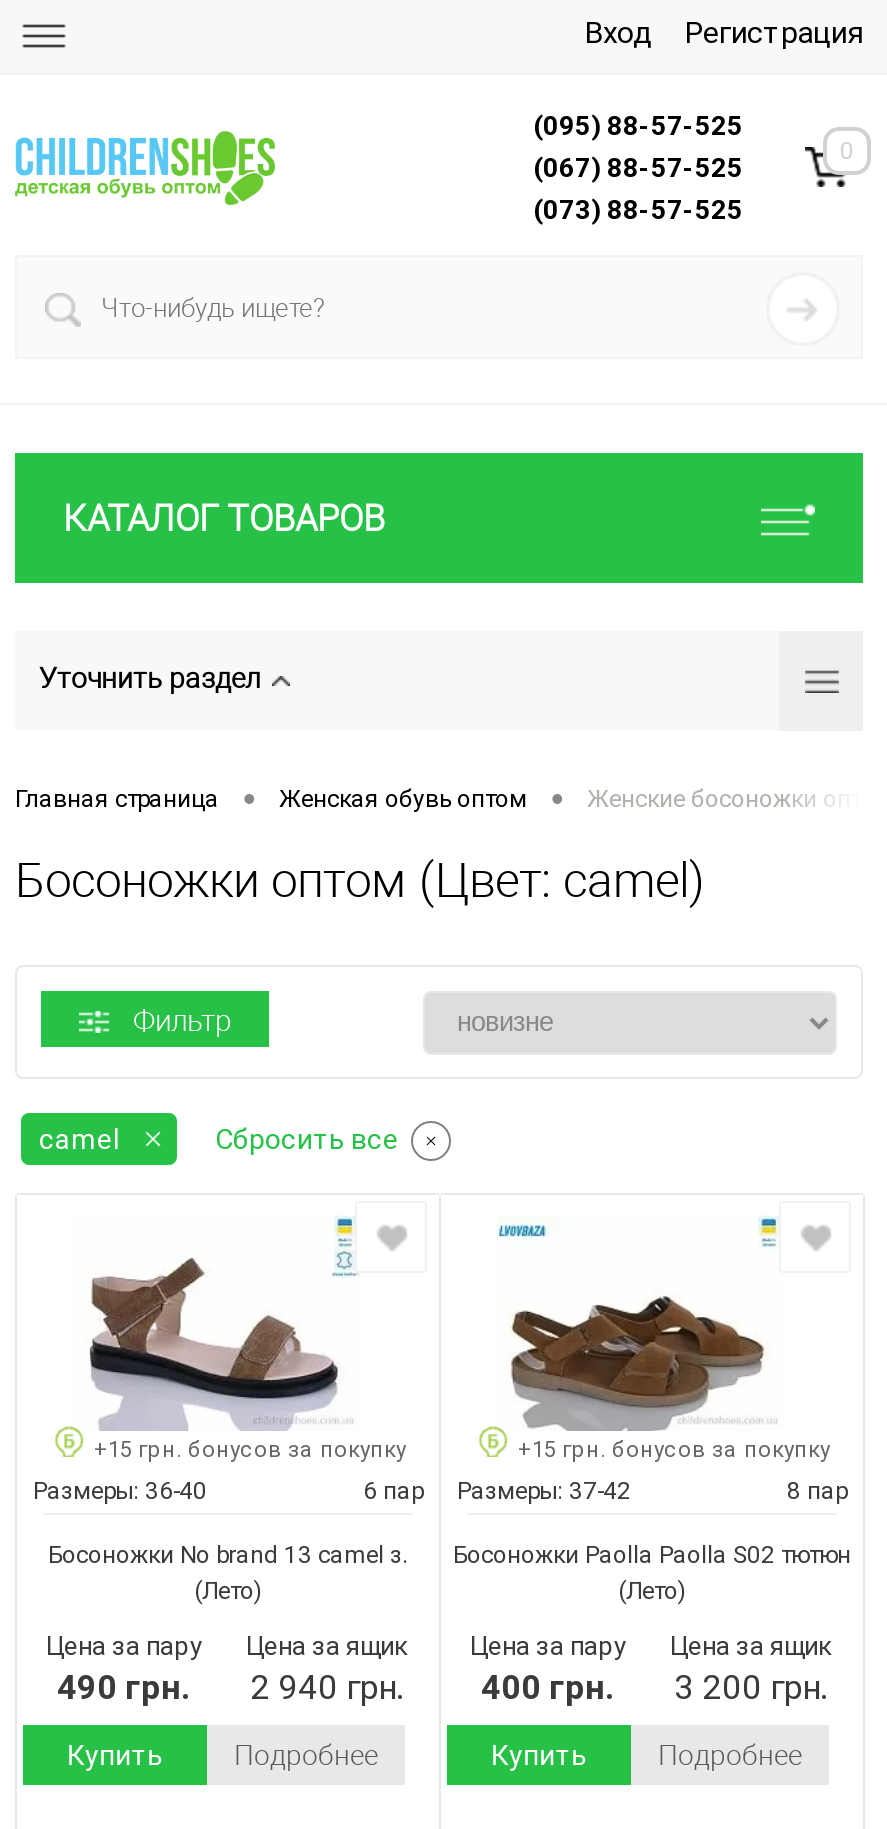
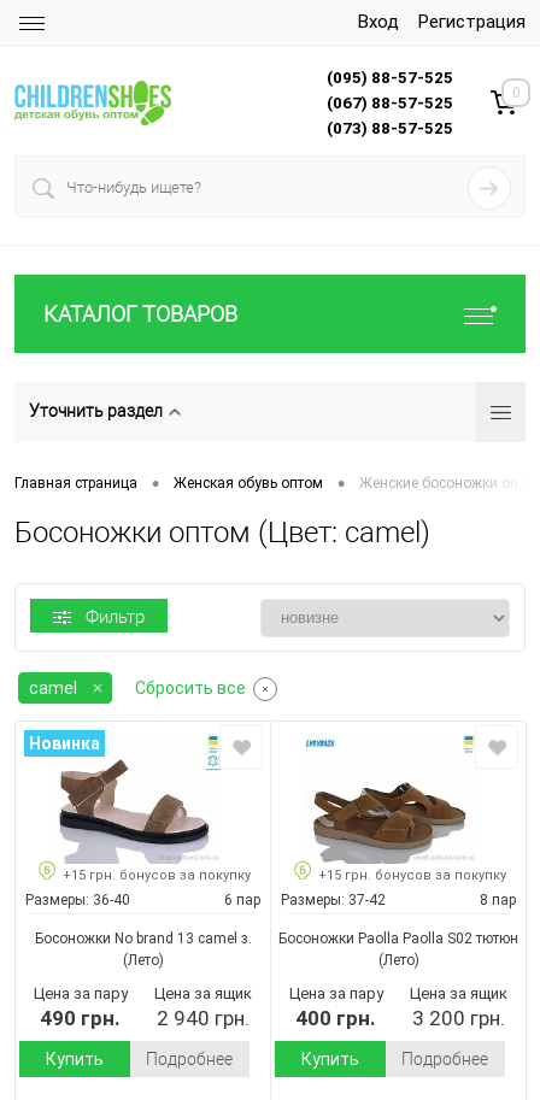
+ Новинка
